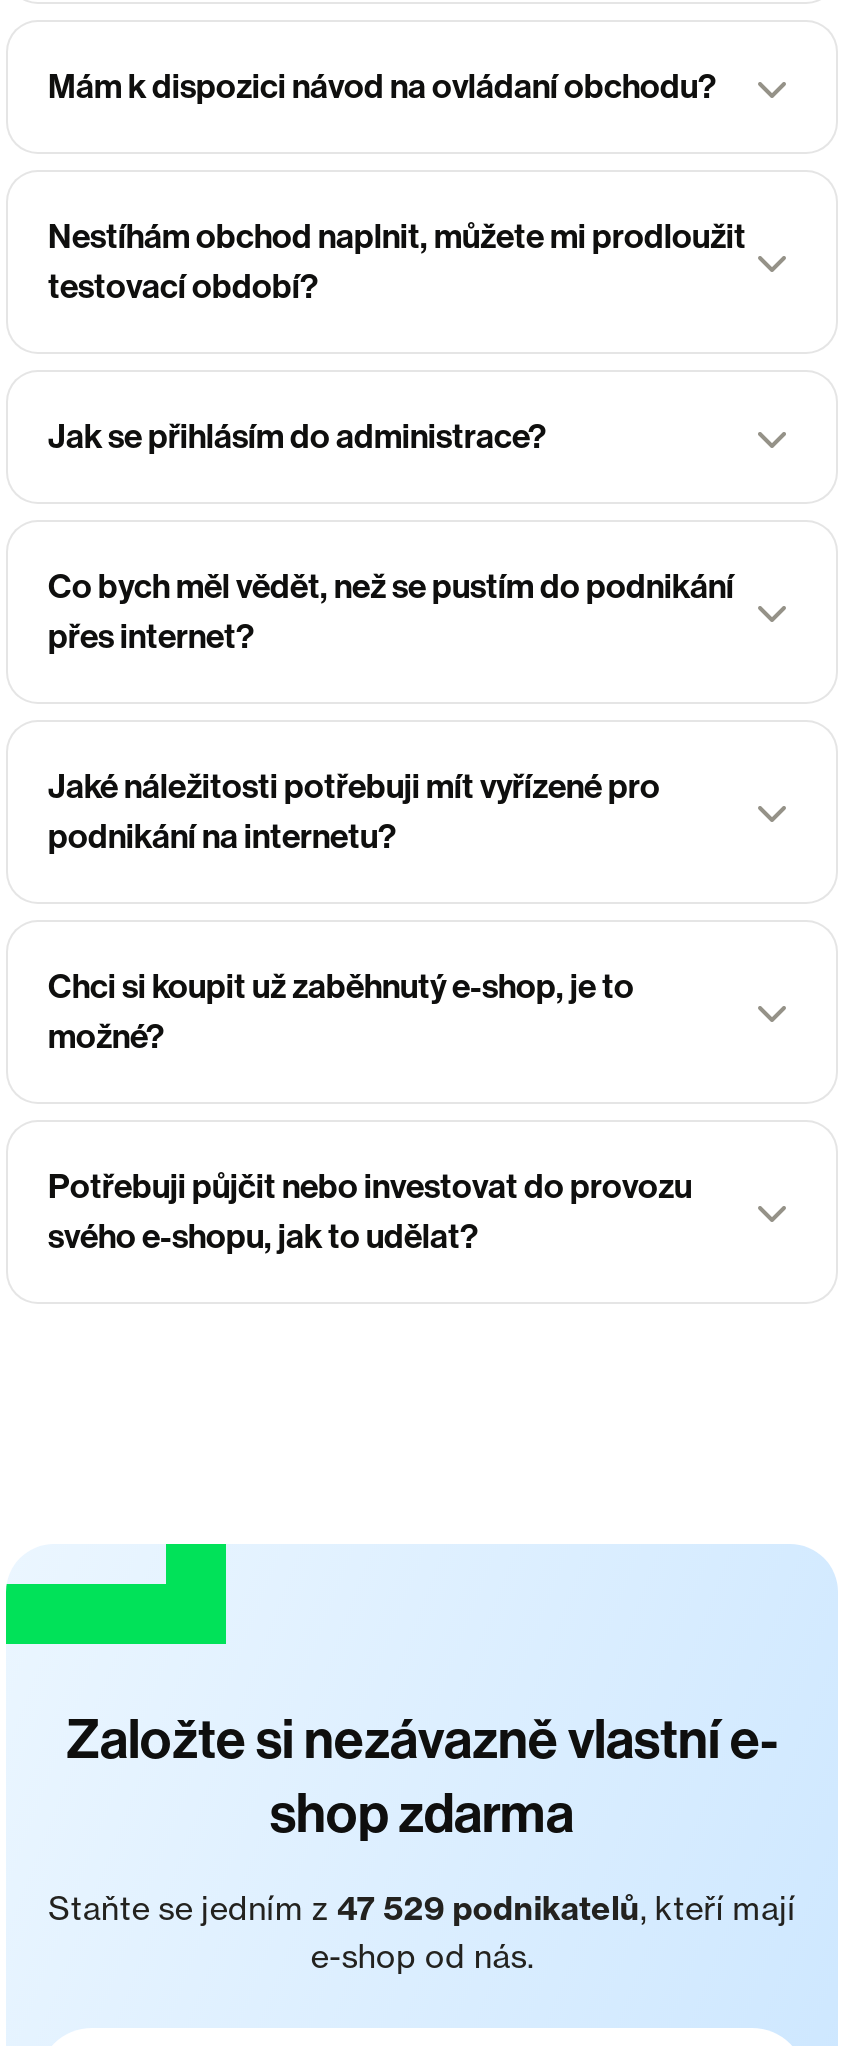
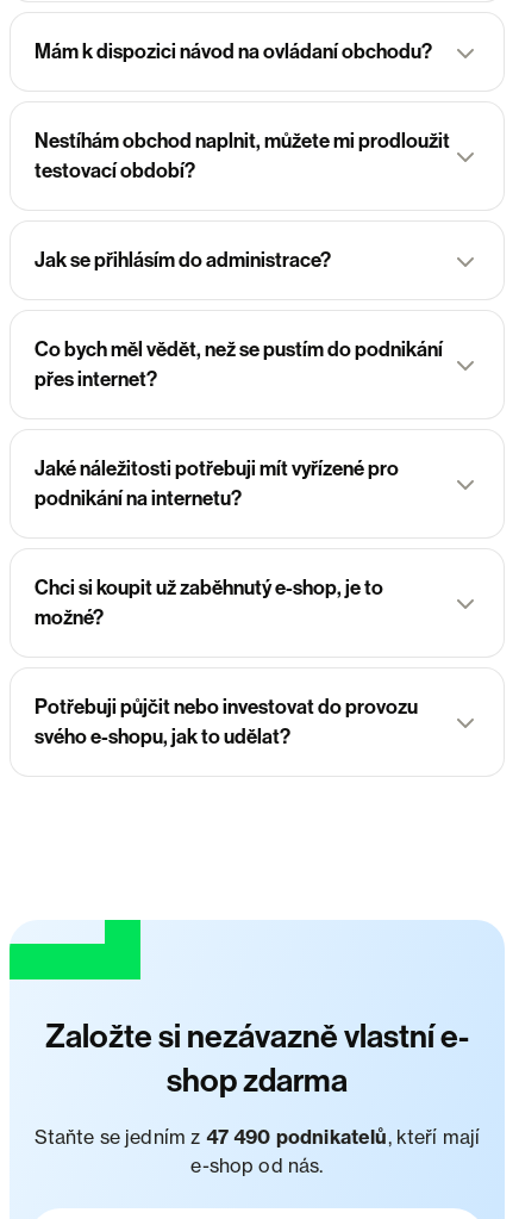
- Staňte se jedním z 47 529 podnikatelů, kteří mají
+ Staňte se jedním z 47 490 podnikatelů, kteří mají
